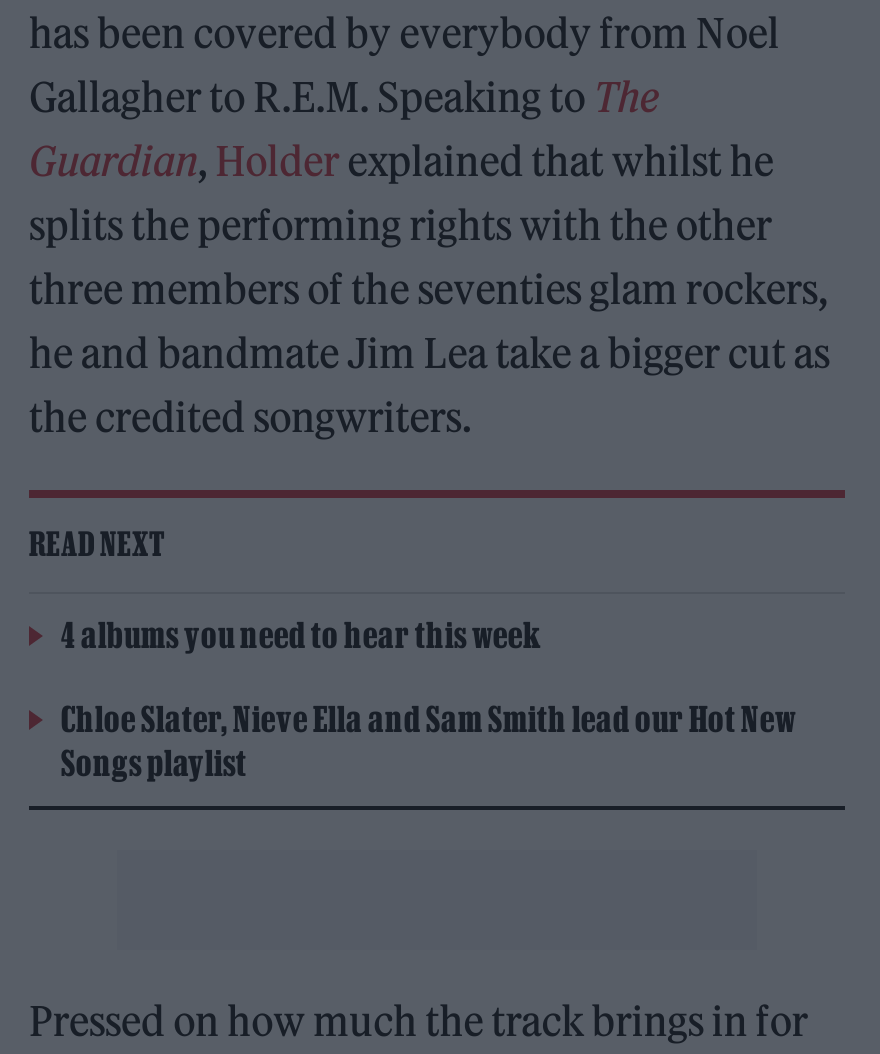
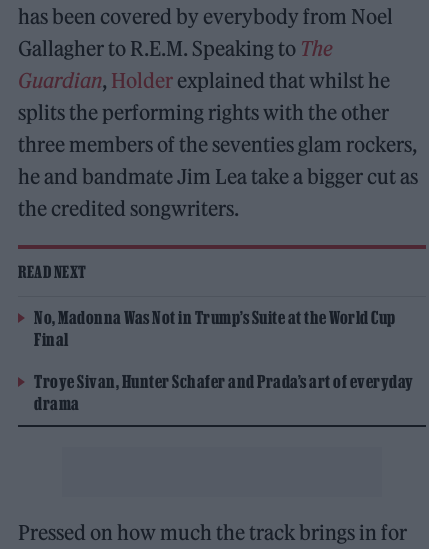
- 4 albums you need to hear this week
+ No, Madonna Was Not in Trump’s Suite at the World Cup
+ Final

- Chloe Slater, Nieve Ella and Sam Smith lead our Hot New
- Songs playlist
+ Troye Sivan, Hunter Schafer and Prada’s art of everyday
+ drama
